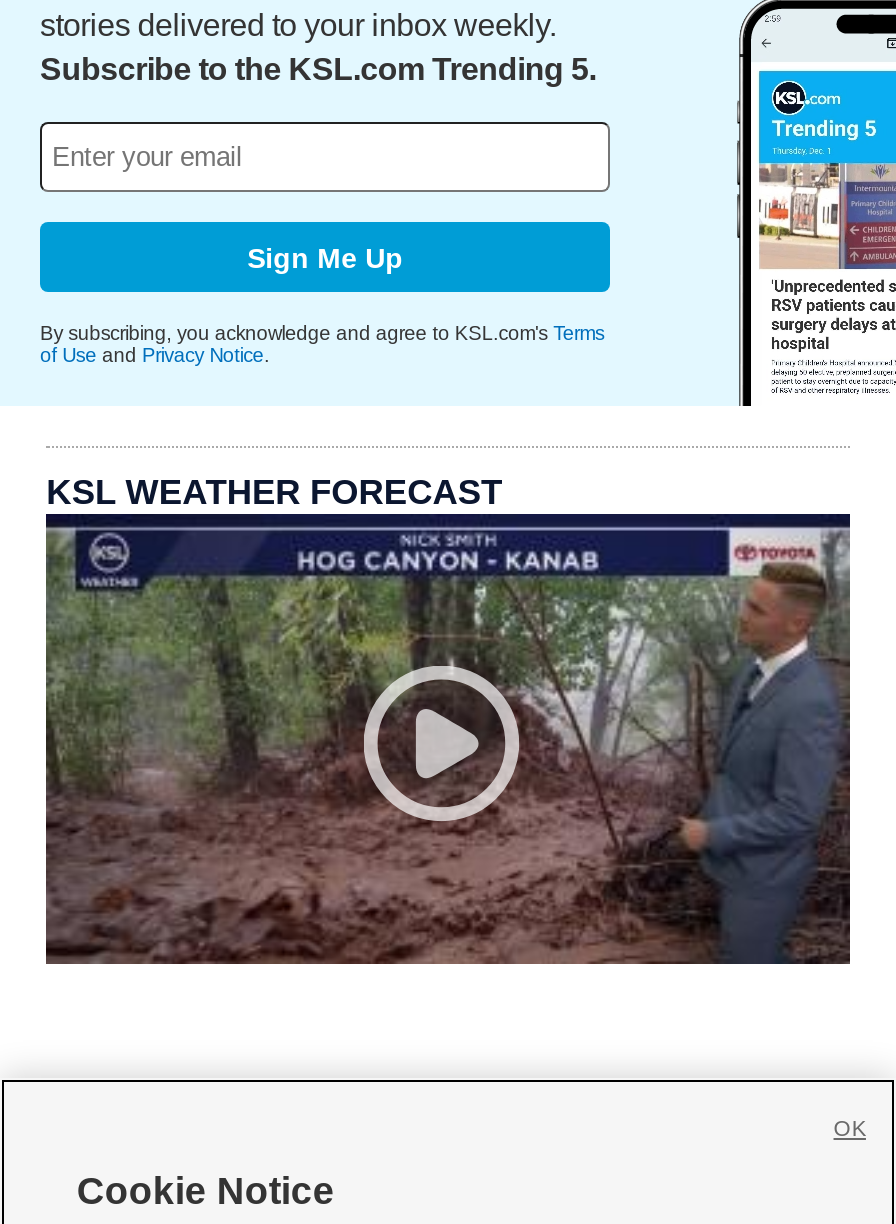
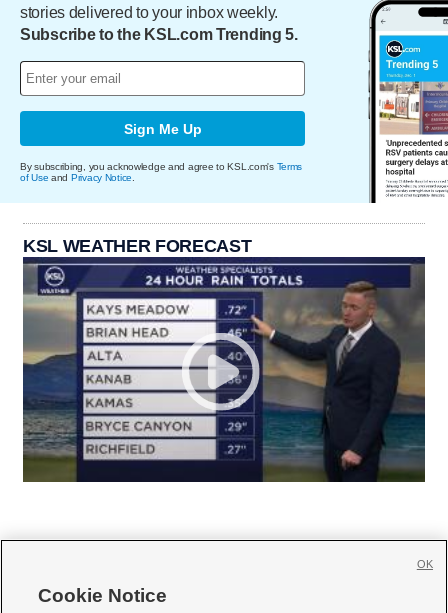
- [image]
+ [image]
